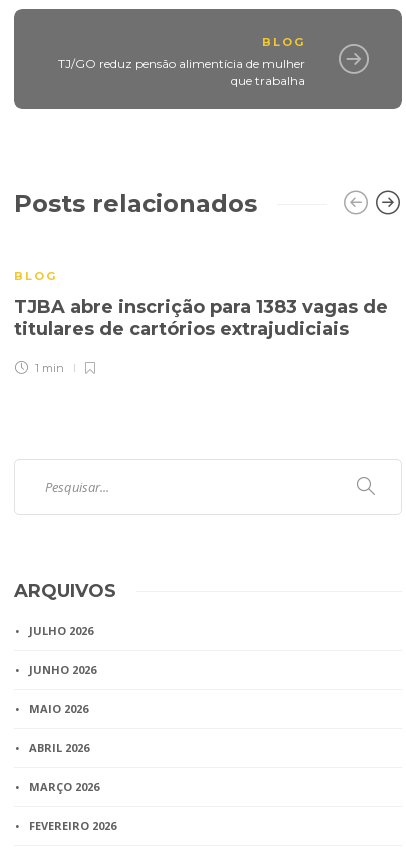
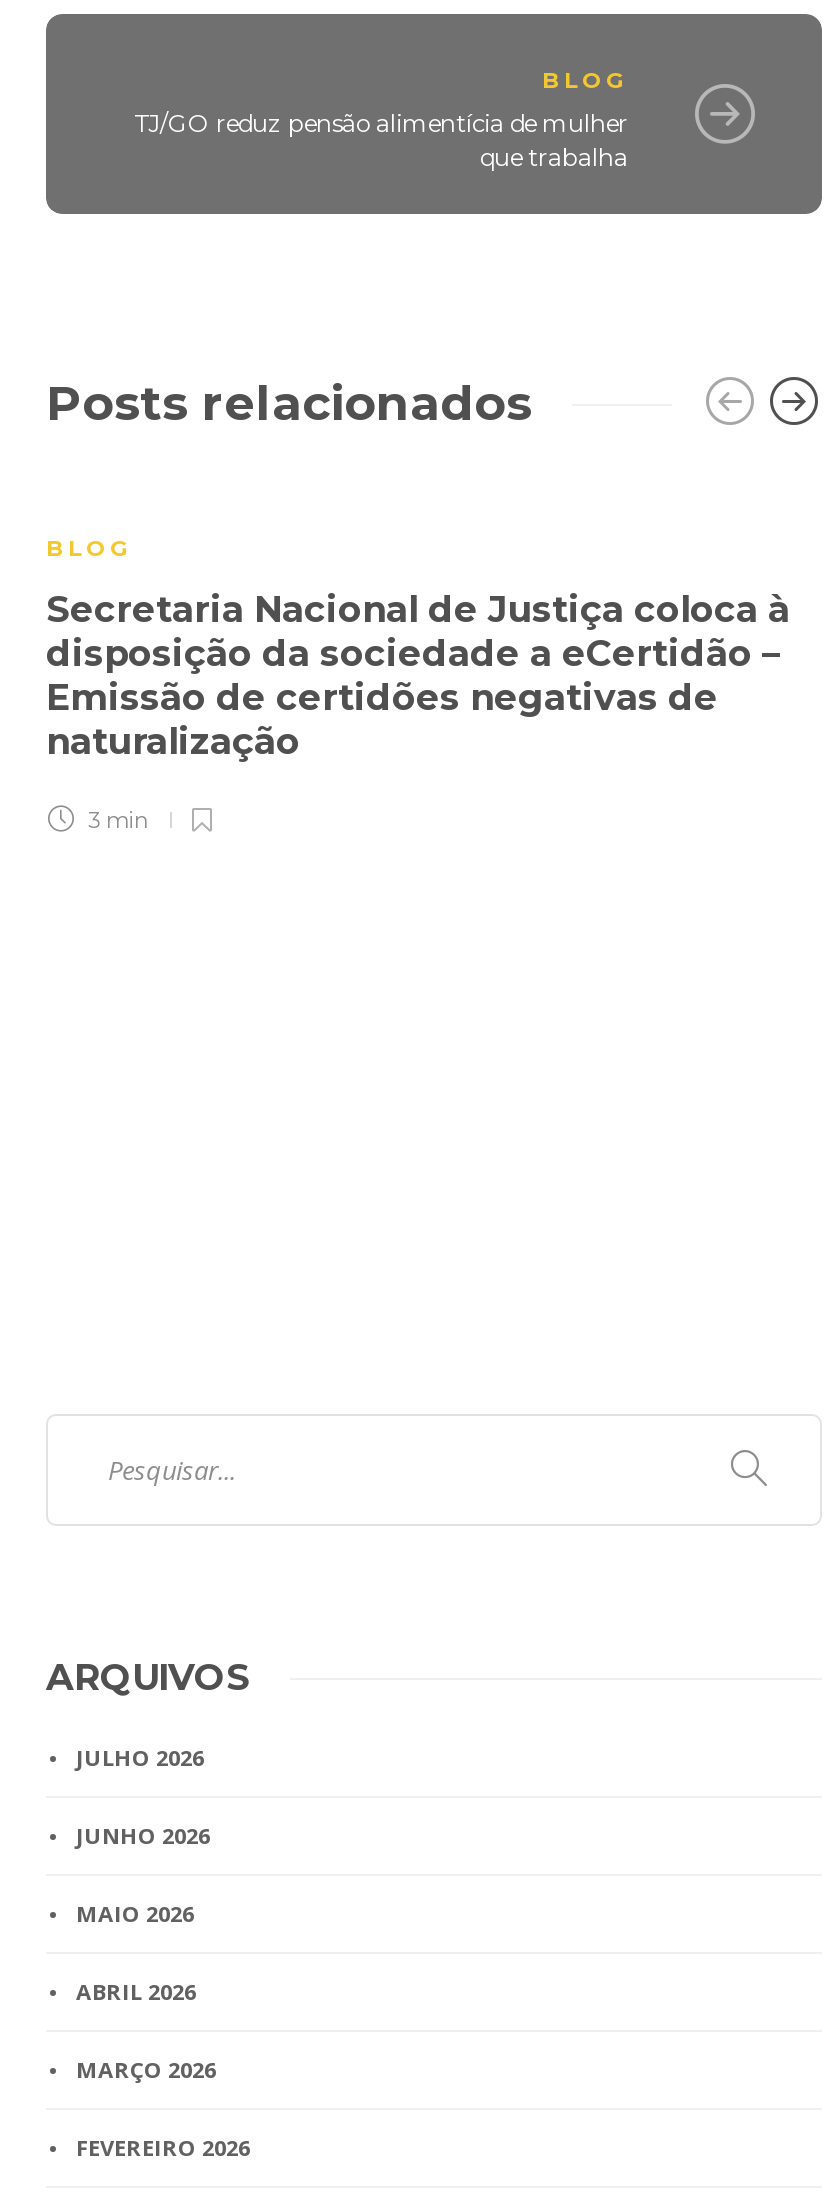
- TJBA abre inscrição para 1383 vagas de
- titulares de cartórios extrajudiciais
+ Secretaria Nacional de Justiça coloca à
+ disposição da sociedade a eCertidão –
+ Emissão de certidões negativas de
+ naturalização

- 1 min
+ 3 min
